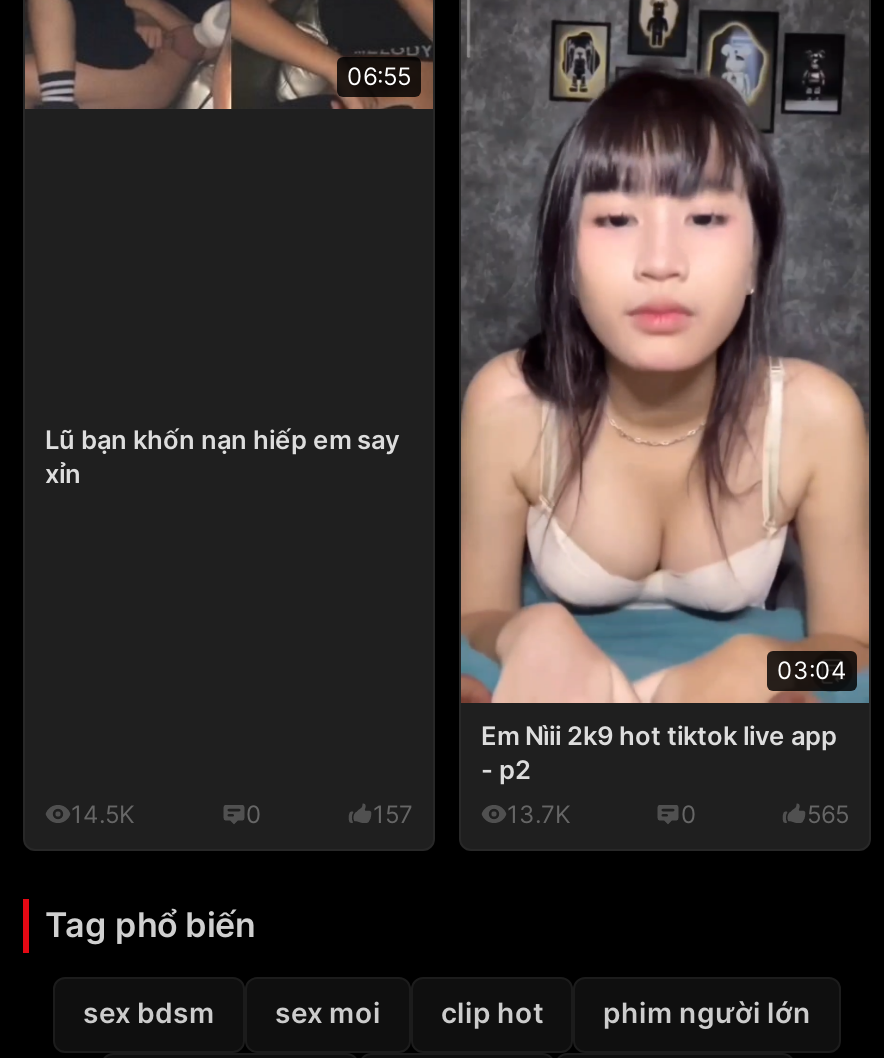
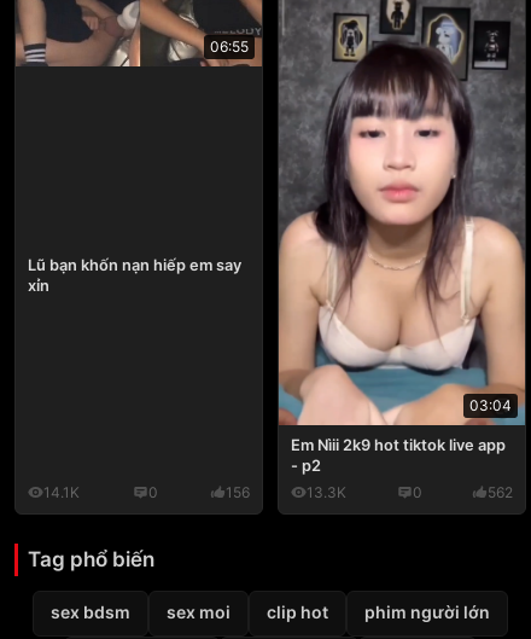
- 14.5K
+ 14.1K

- 157
+ 156

- 13.7K
+ 13.3K

- 565
+ 562
